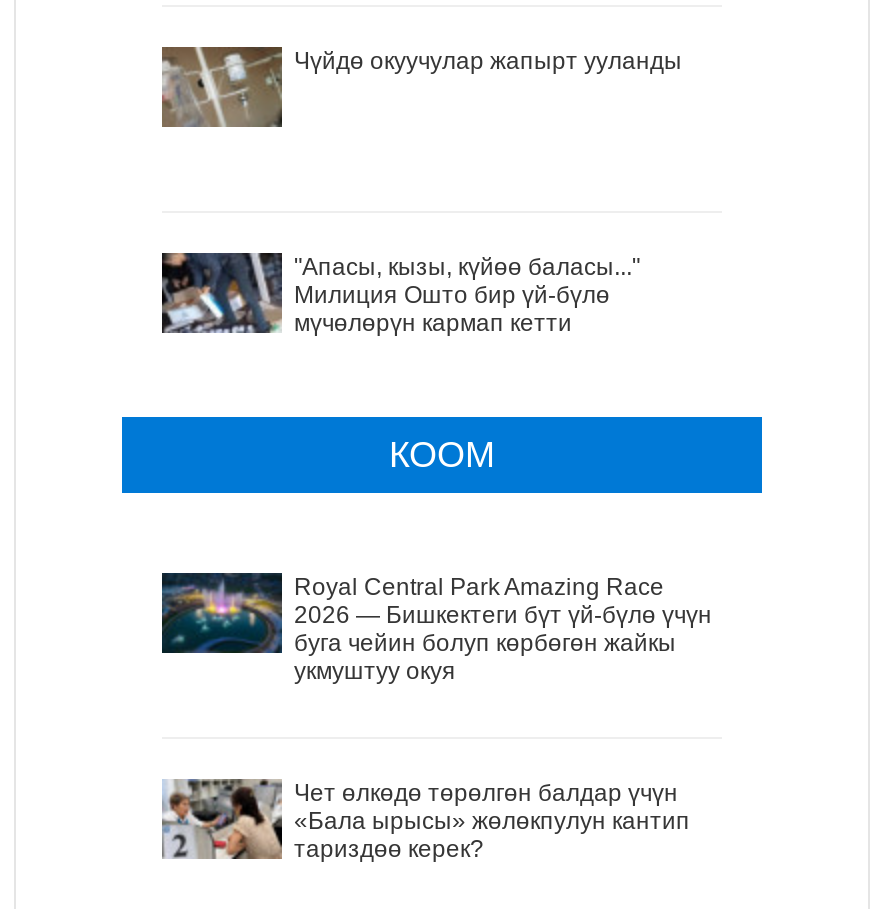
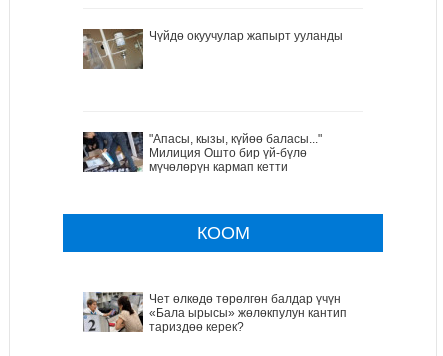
- [image]
- Royal Central Park Amazing Race
- 2026 — Бишкектеги бүт үй-бүлө үчүн
- буга чейин болуп көрбөгөн жайкы
- укмуштуу окуя
